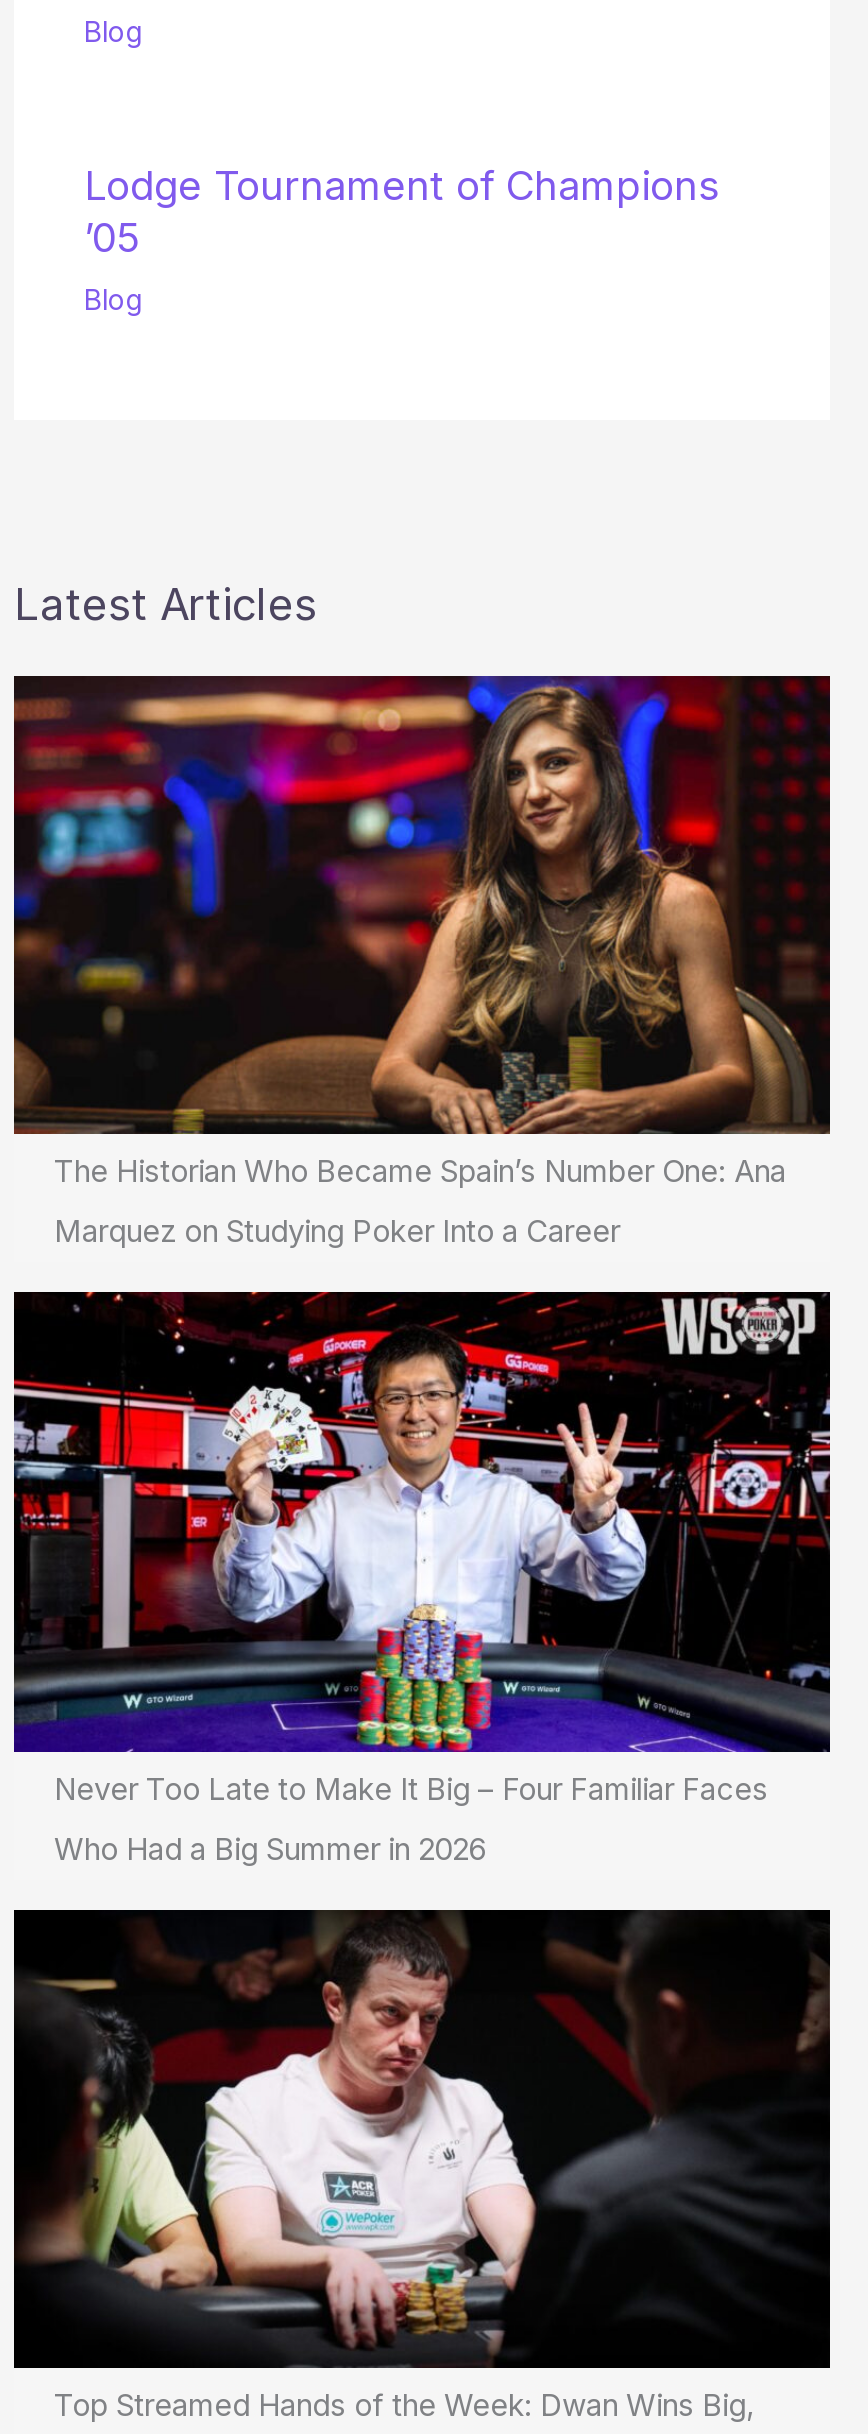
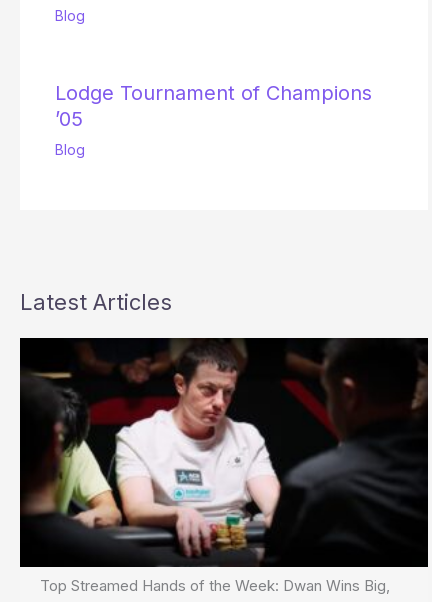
- [image]
- The Historian Who Became Spain’s Number One: Ana
- Marquez on Studying Poker Into a Career

- [image]
- Never Too Late to Make It Big – Four Familiar Faces
- Who Had a Big Summer in 2026
